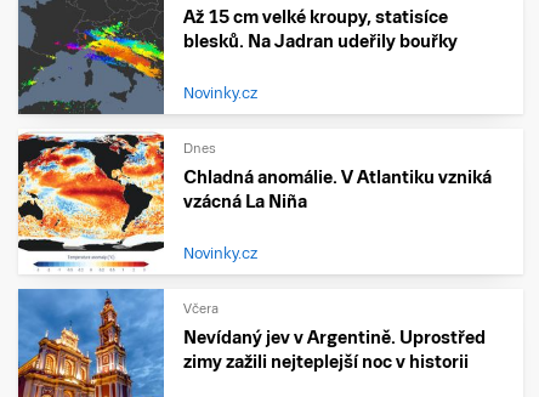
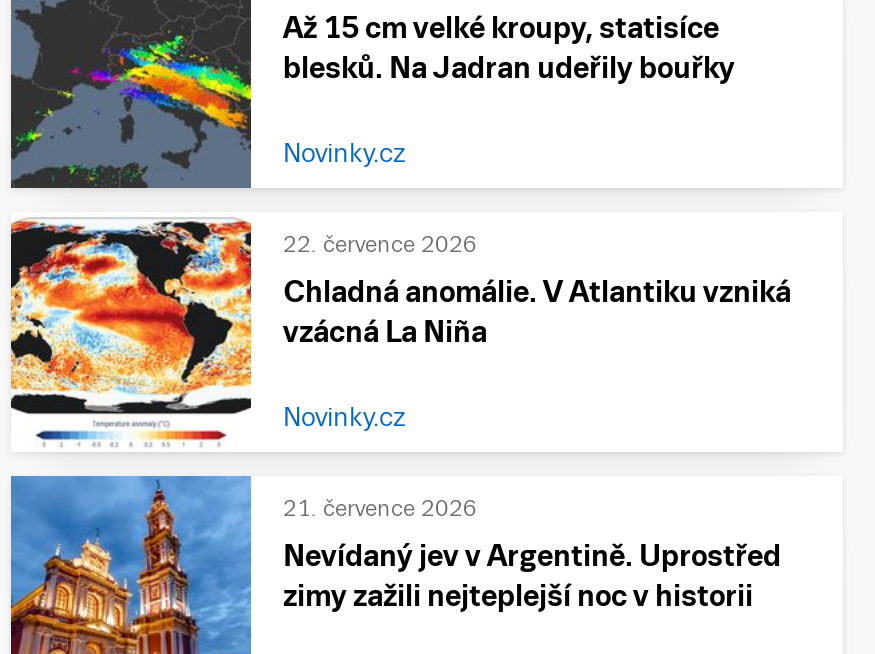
- Dnes
+ 22. července 2026

- Včera
+ 21. července 2026
